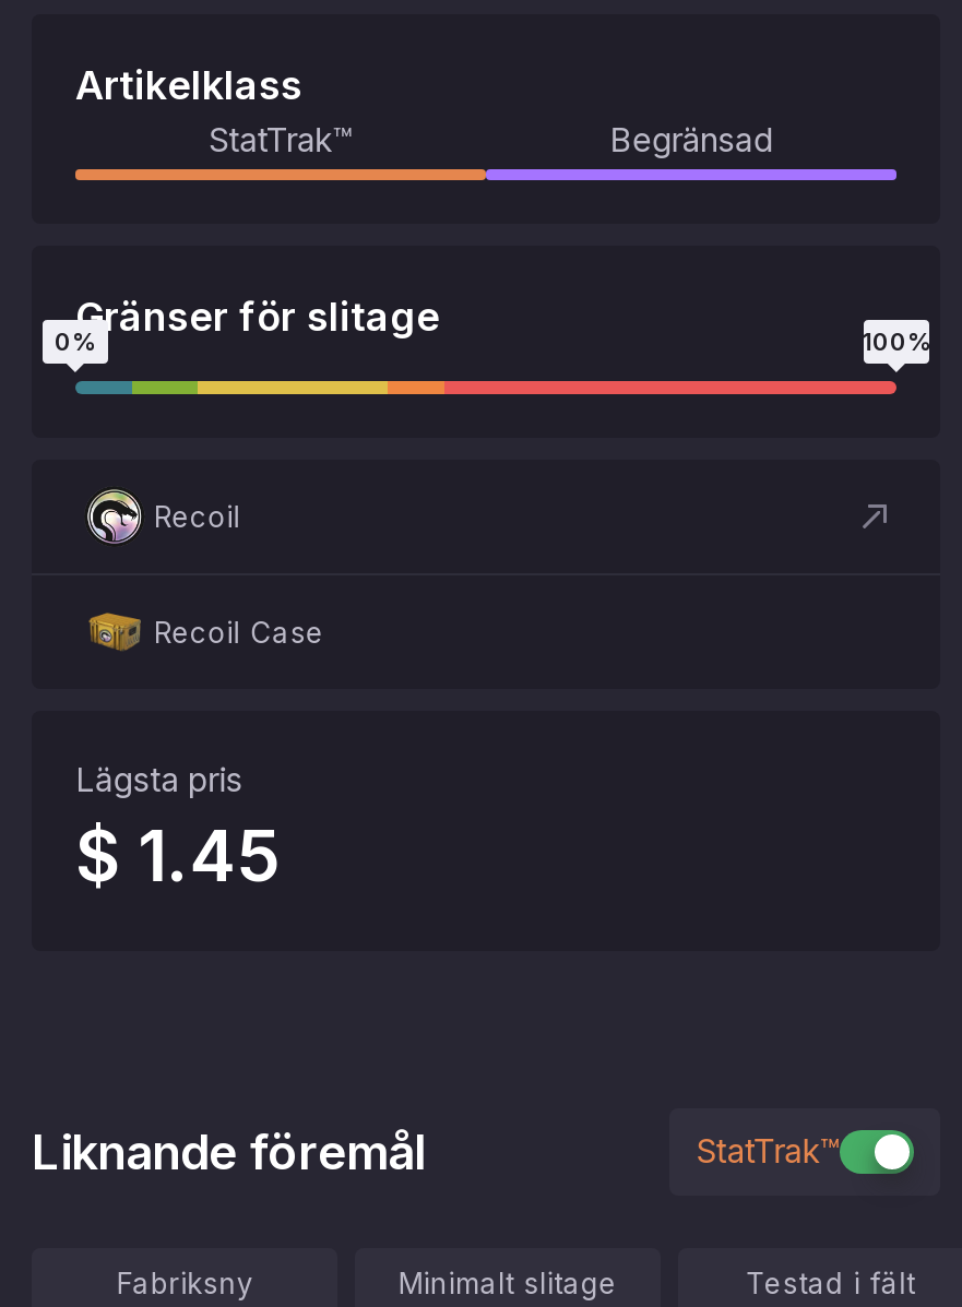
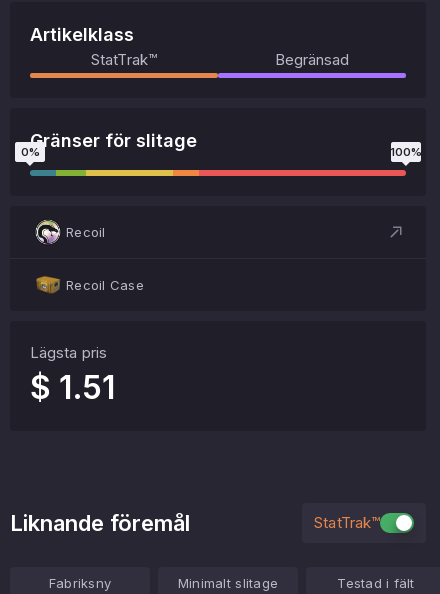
- $ 1.45
+ $ 1.51
